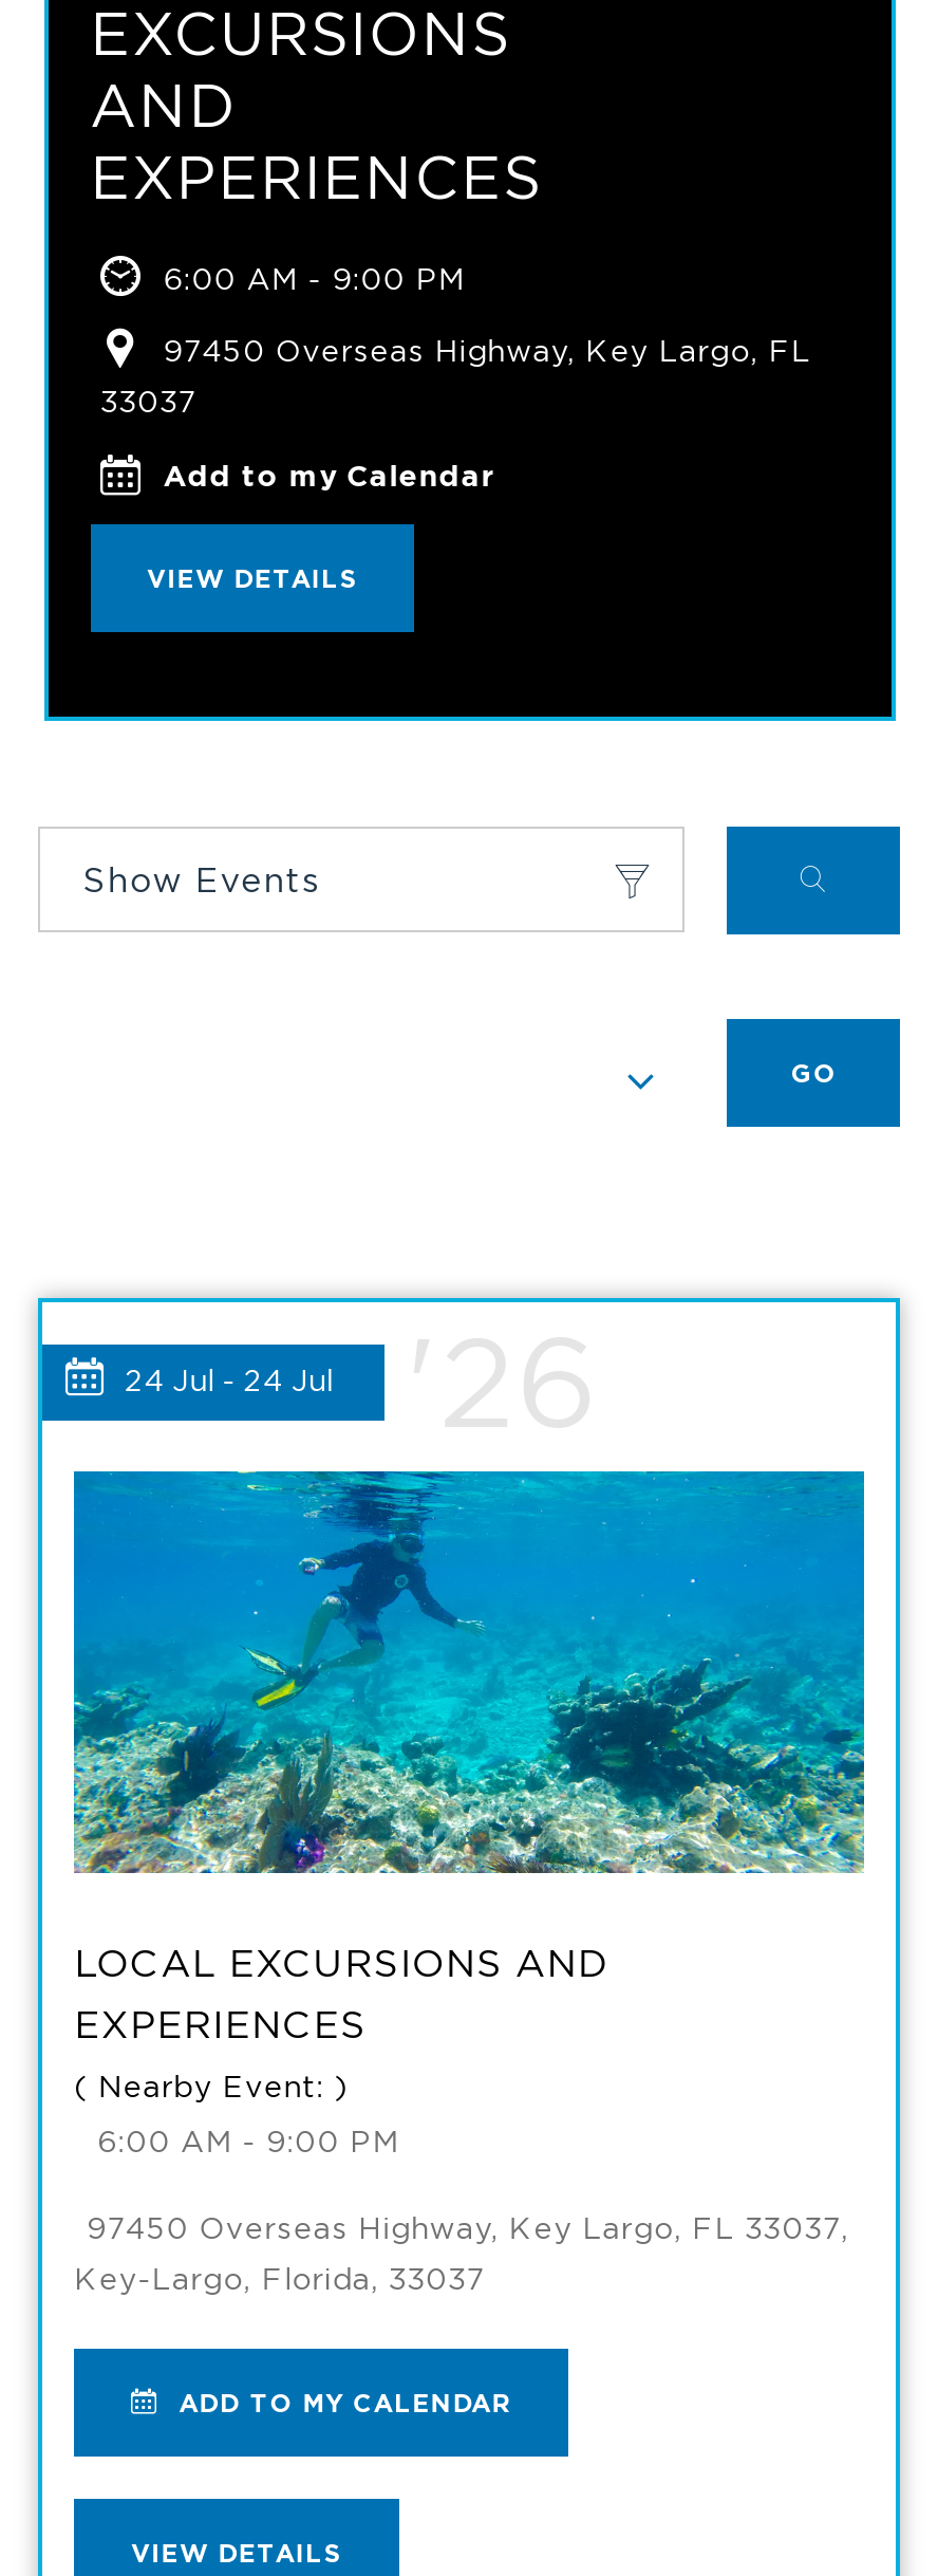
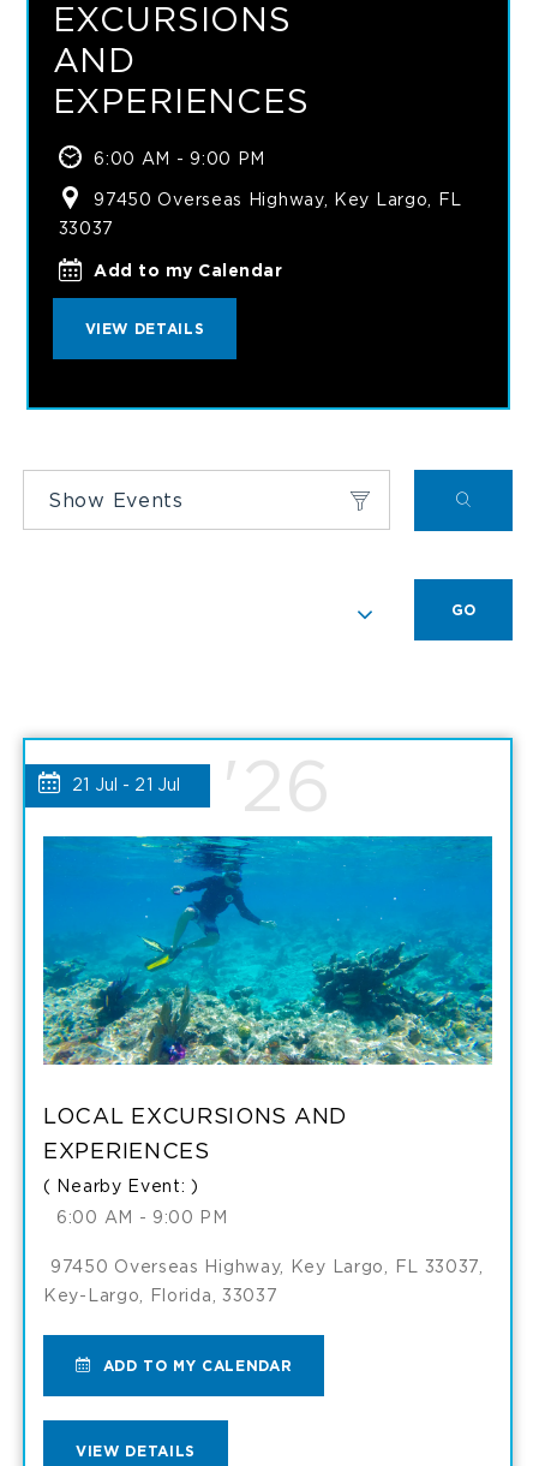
- 24 Jul - 24 Jul
+ 21 Jul - 21 Jul
